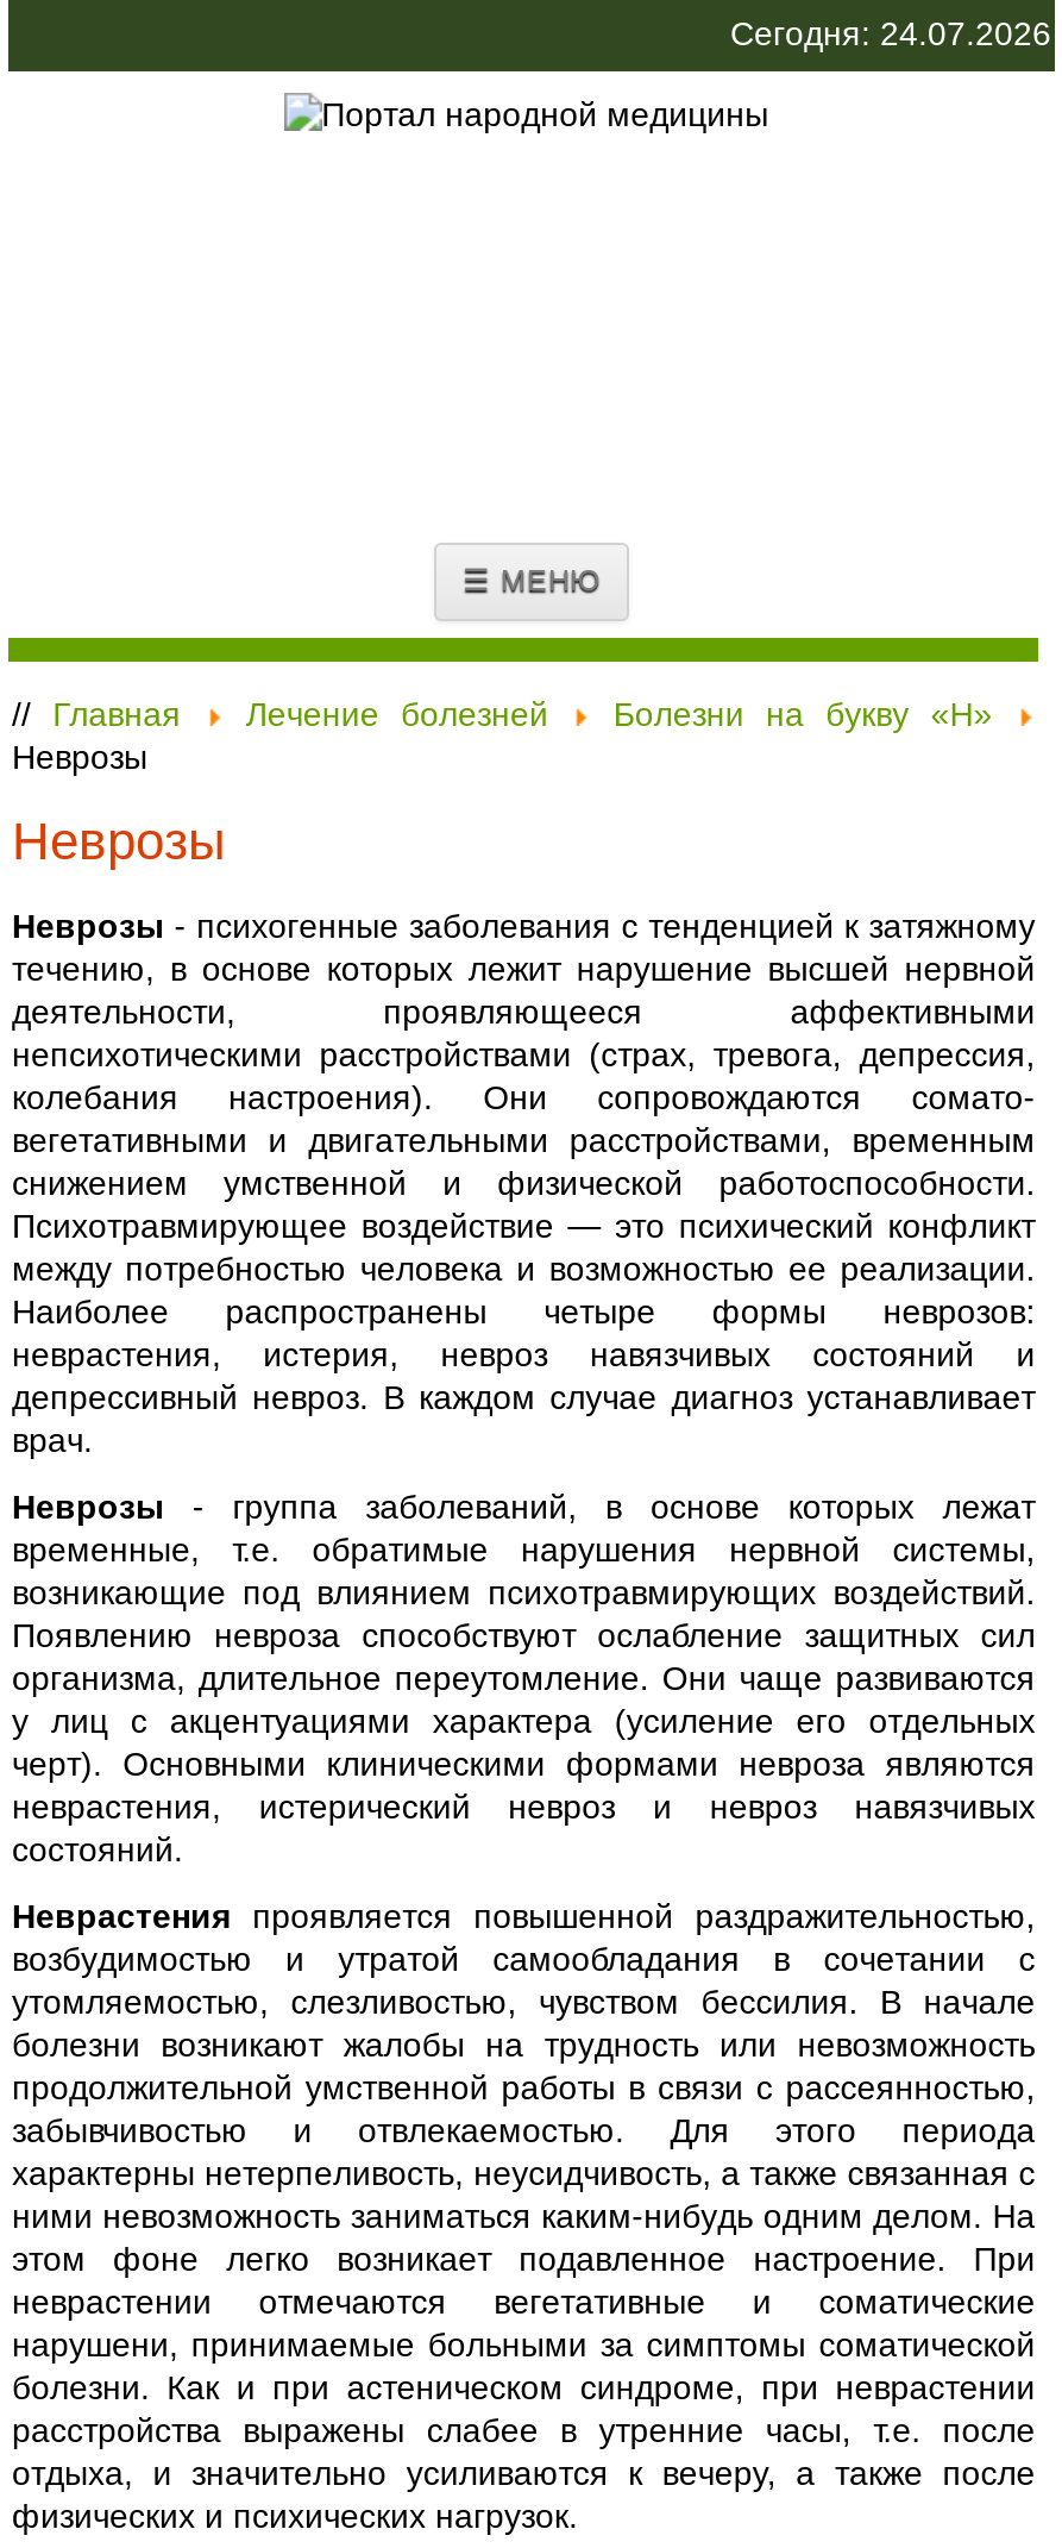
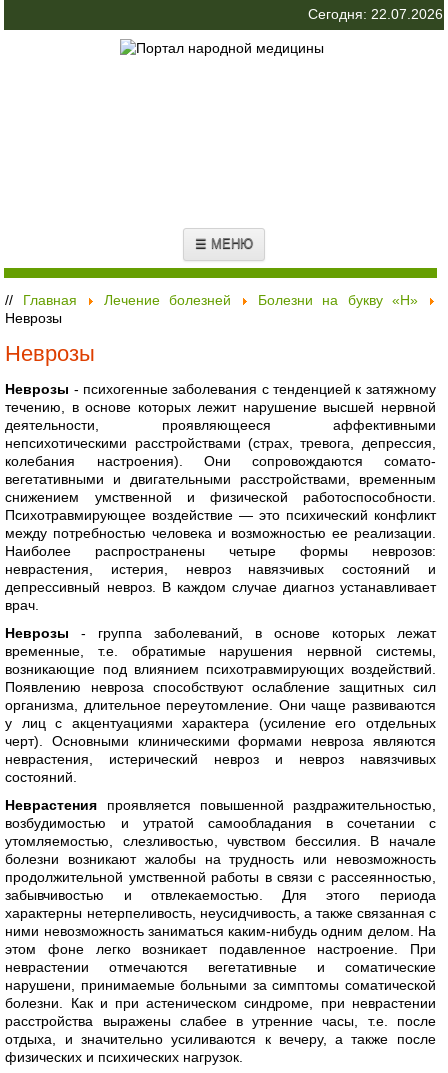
- Сегодня: 24.07.2026
+ Сегодня: 22.07.2026
